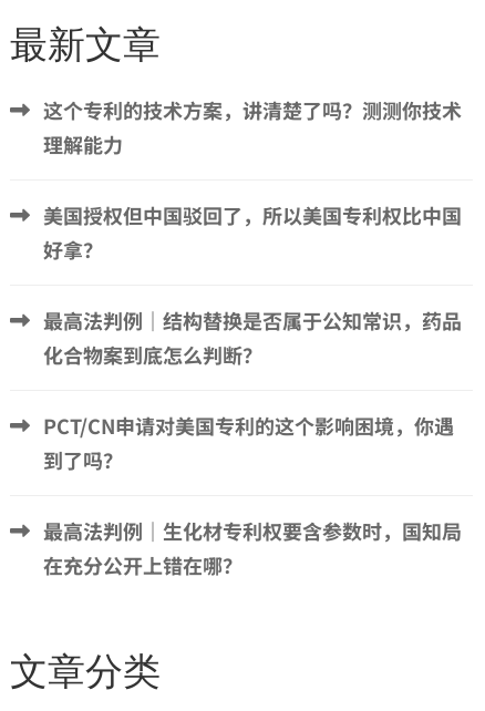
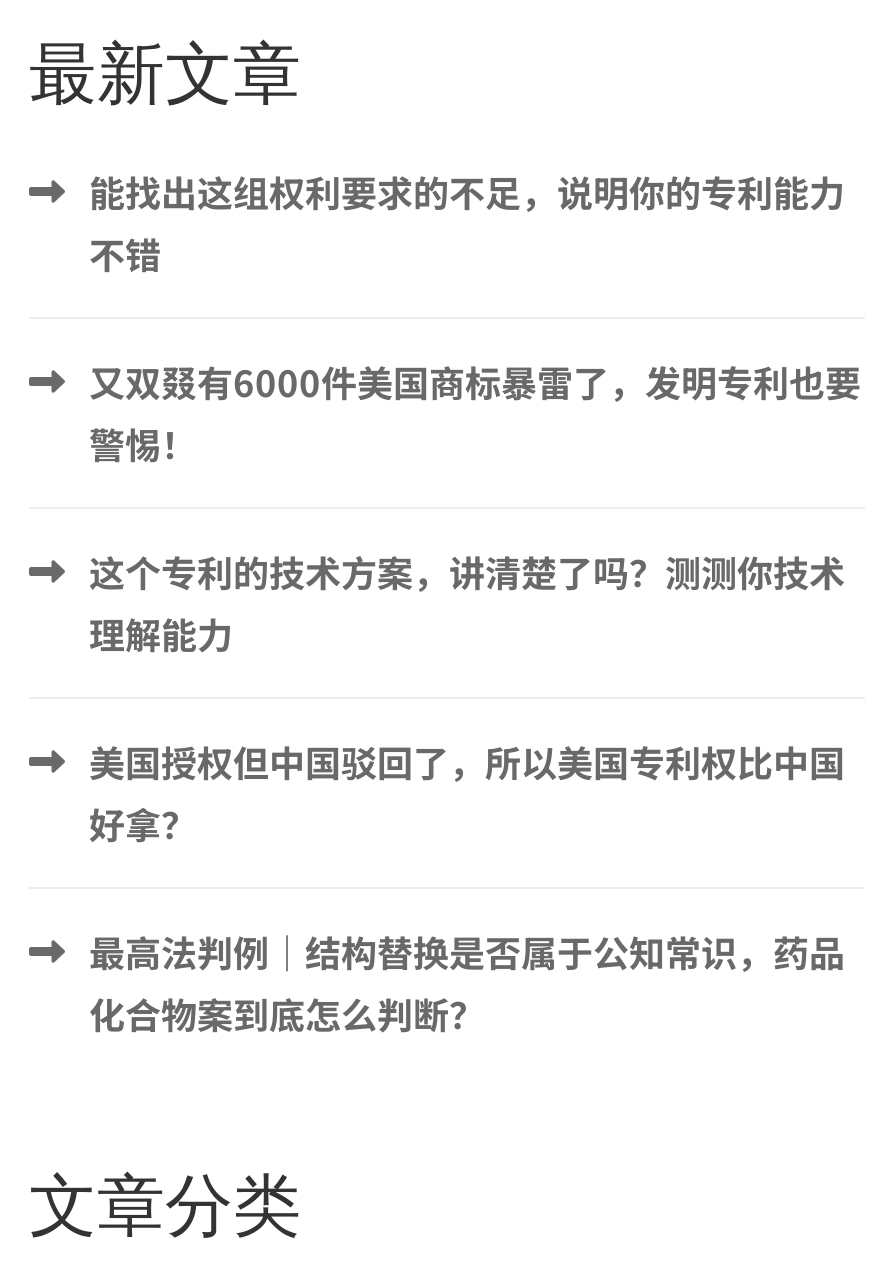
+ 能找出这组权利要求的不足，说明你的专利能力
+ 不错
+ 又双叕有6000件美国商标暴雷了，发明专利也要
+ 警惕！

moved down: 这个专利的技术方案，讲清楚了吗？测测你技术 | 理解能力 | 美国授权但中国驳回了，所以美国专利权比中国 | 好拿？ | 最高法判例｜结构替换是否属于公知常识，药品 | 化合物案到底怎么判断？

- PCT/CN申请对美国专利的这个影响困境，你遇
- 到了吗？
- 最高法判例｜生化材专利权要含参数时，国知局
- 在充分公开上错在哪？
